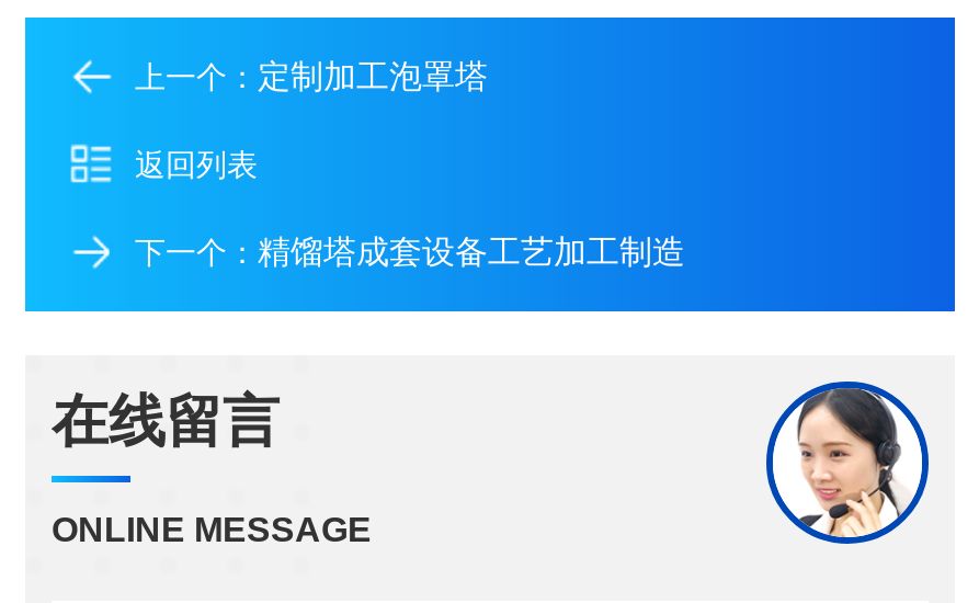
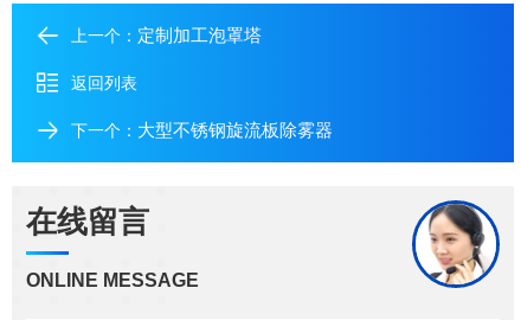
- 下一个：精馏塔成套设备工艺加工制造
+ 下一个：大型不锈钢旋流板除雾器
